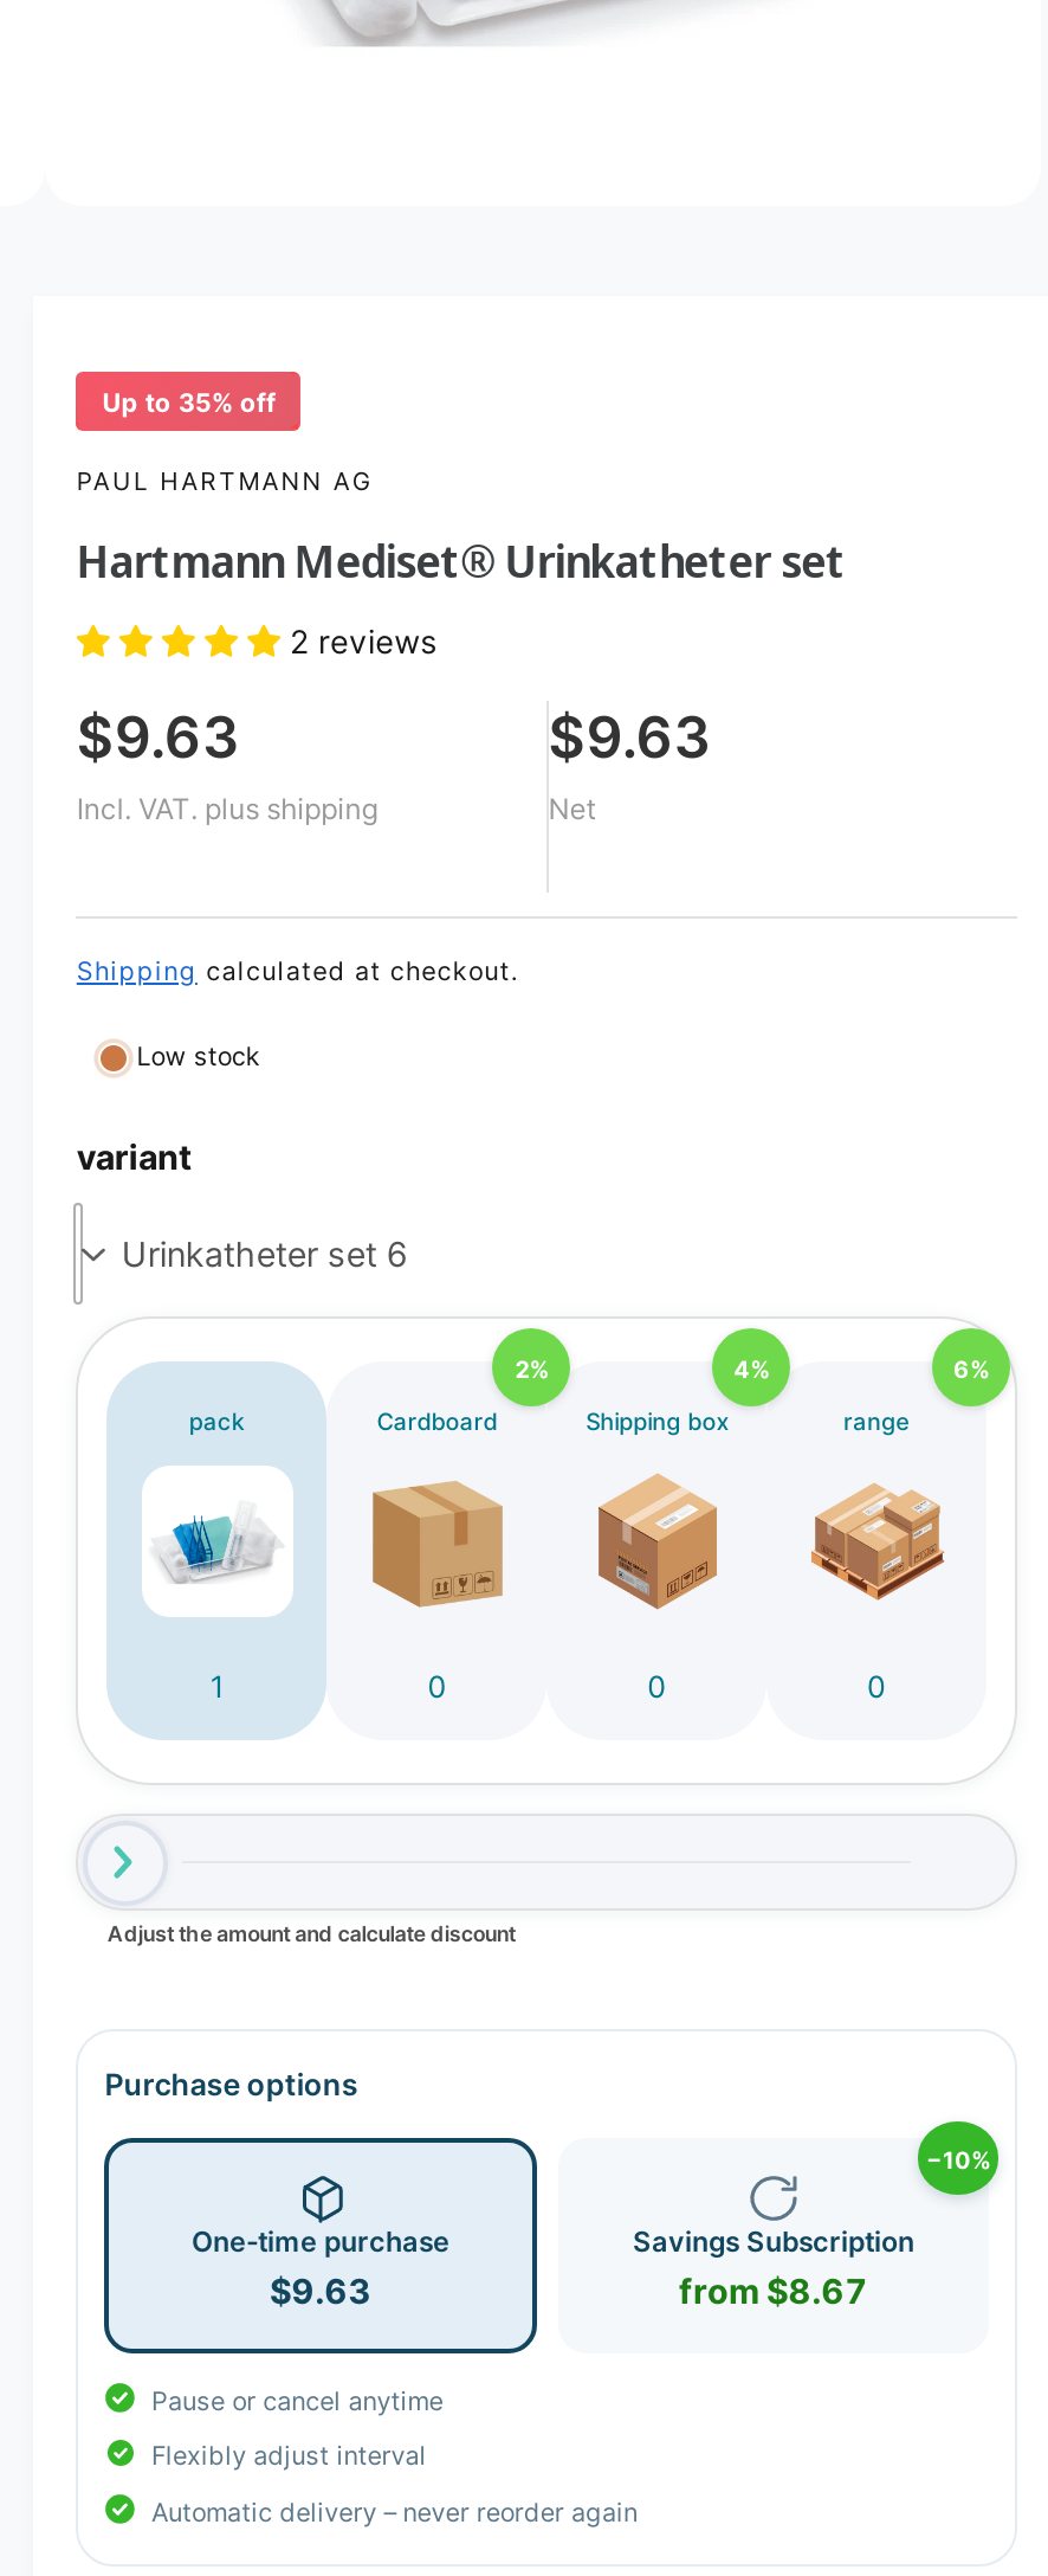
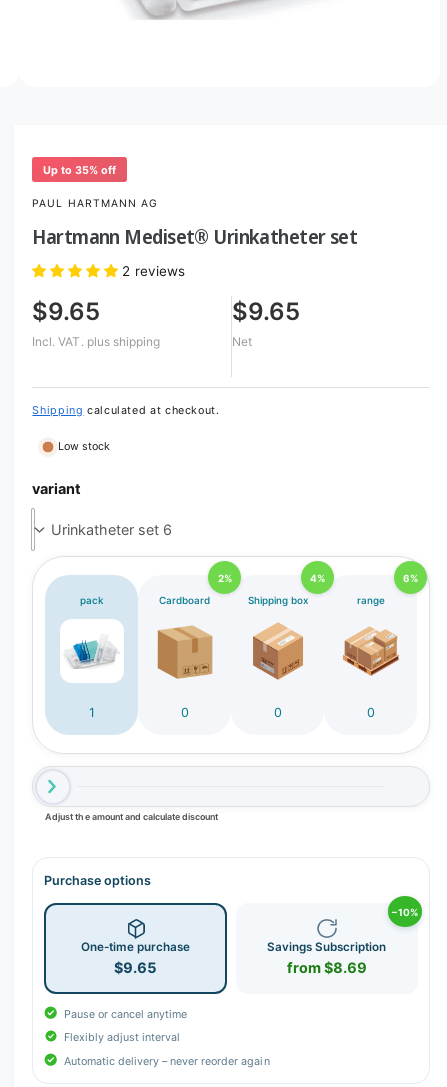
- $9.63
+ $9.65

- $9.63
+ $9.65

- $9.63
+ $9.65

- from $8.67
+ from $8.69
